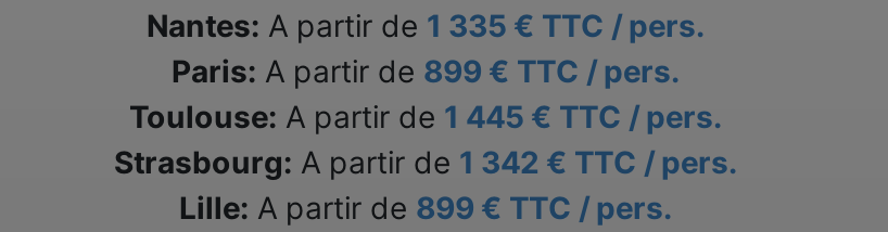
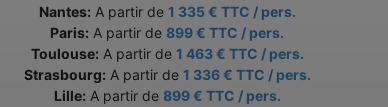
- Toulouse: A partir de 1 445 € TTC / pers.
+ Toulouse: A partir de 1 463 € TTC / pers.

- Strasbourg: A partir de 1 342 € TTC / pers.
+ Strasbourg: A partir de 1 336 € TTC / pers.
